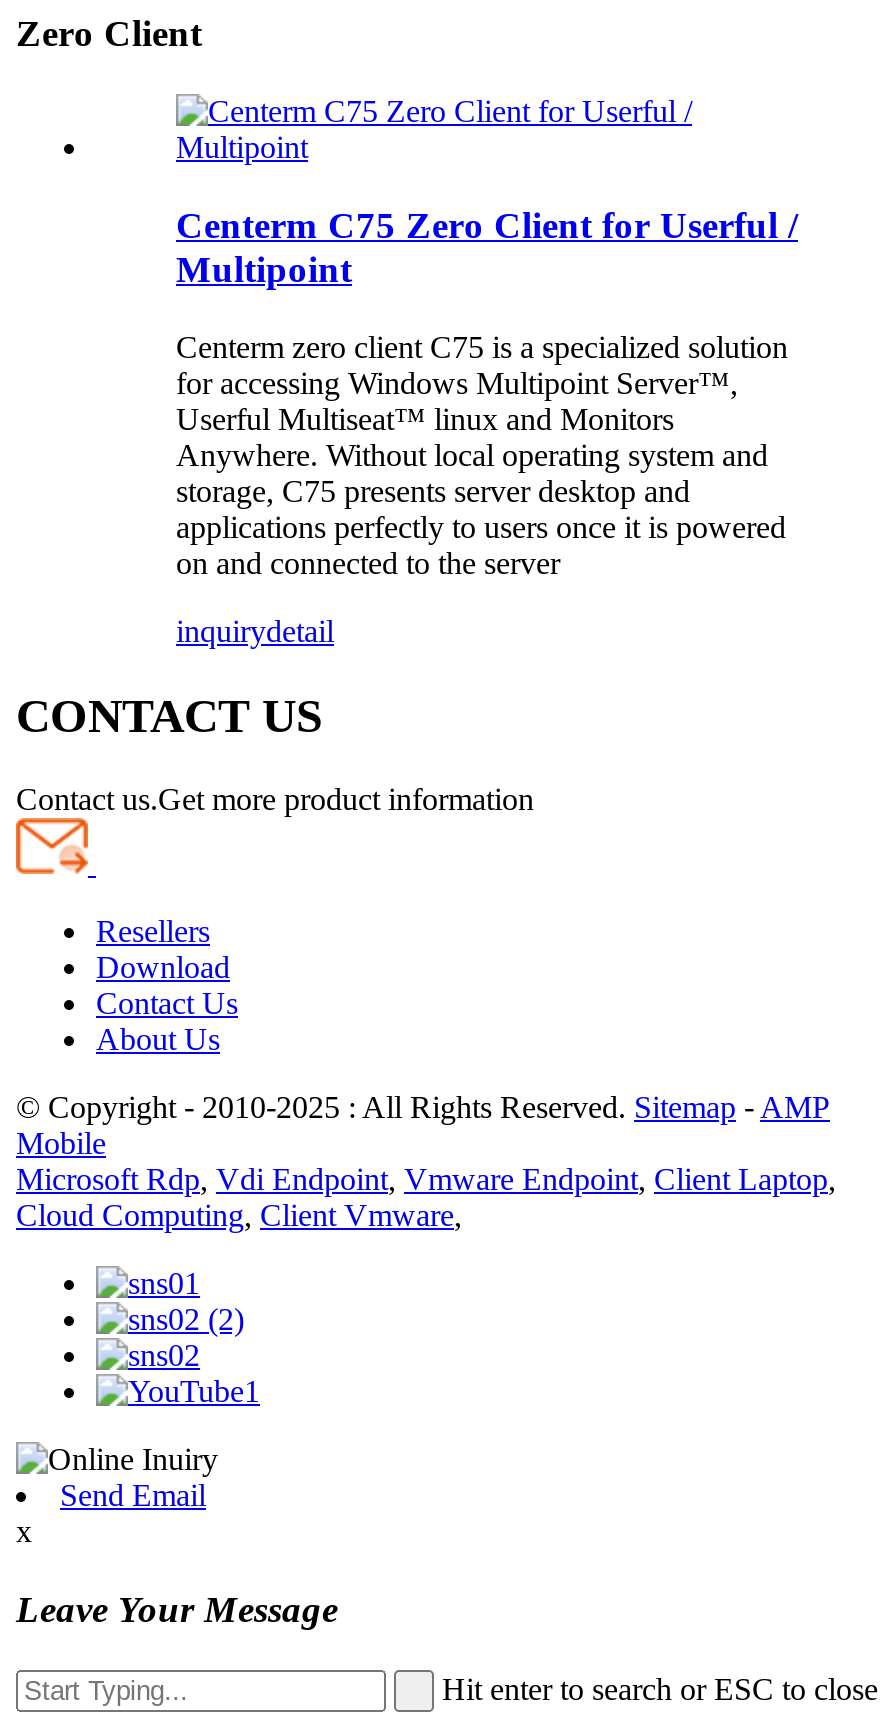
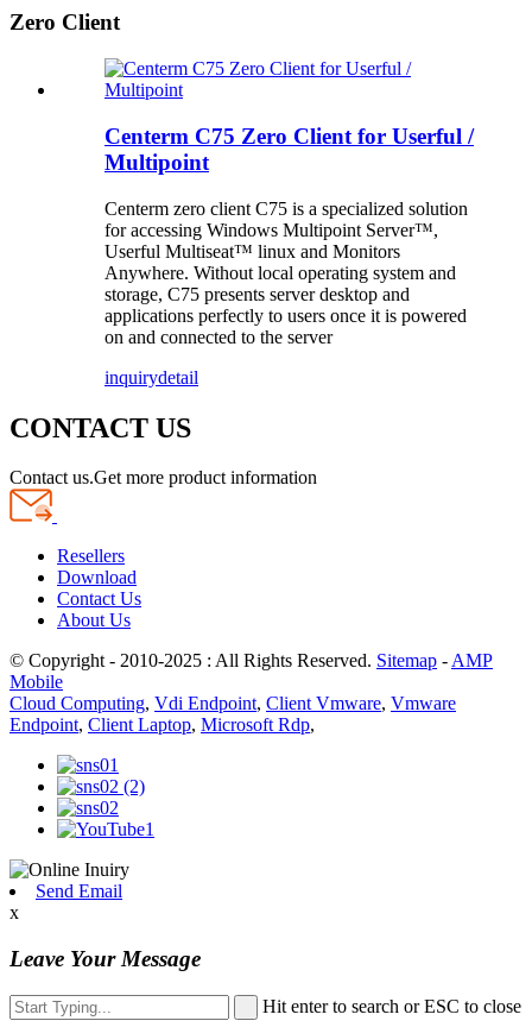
- Microsoft Rdp, Vdi Endpoint, Vmware Endpoint, Client Laptop,
- Cloud Computing, Client Vmware,
+ Cloud Computing, Vdi Endpoint, Client Vmware, Vmware
+ Endpoint, Client Laptop, Microsoft Rdp,
